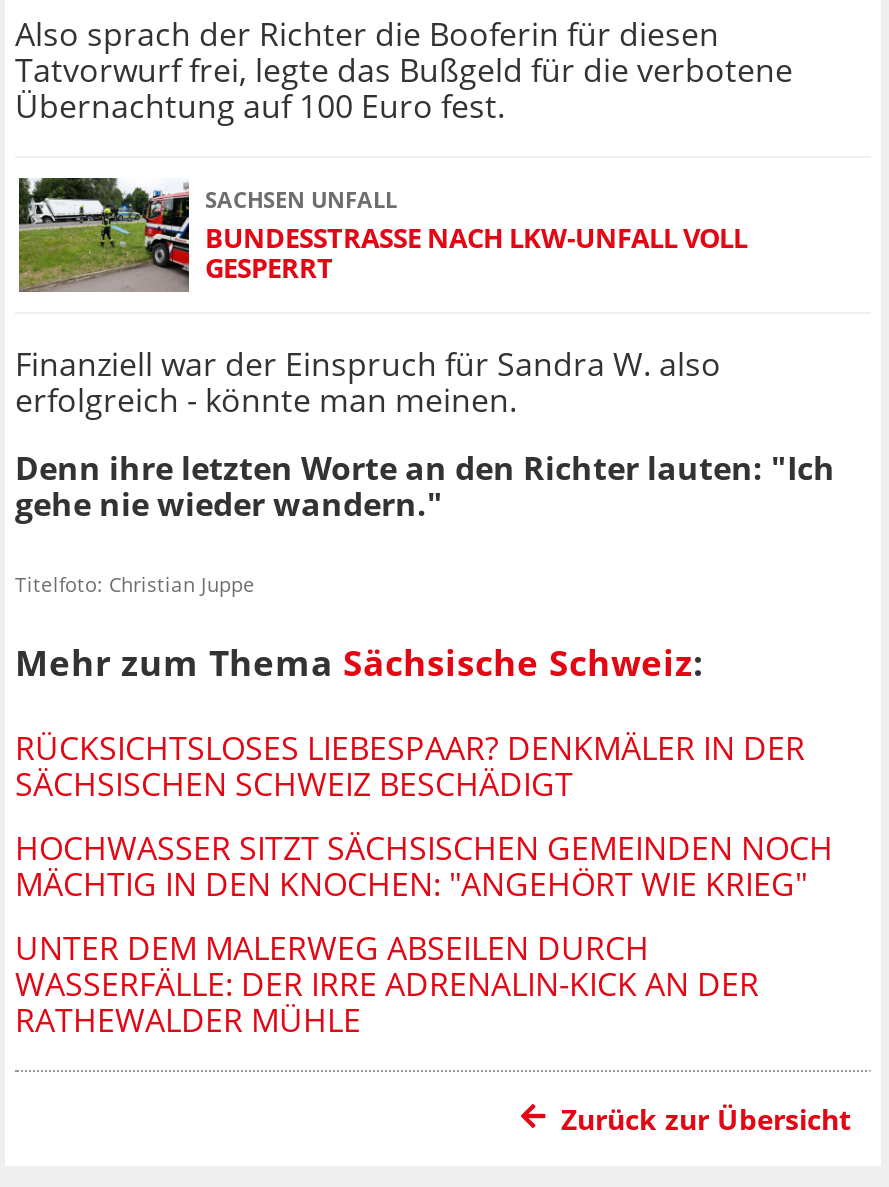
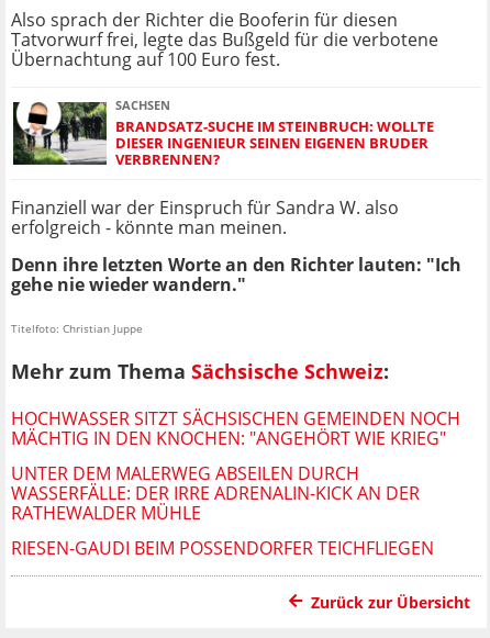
- [image]
- SACHSEN UNFALL
- BUNDESSTRASSE NACH LKW-UNFALL VOLL G
- ESPERRT
+ [image]
+ SACHSEN
+ BRANDSATZ-SUCHE IM STEINBRUCH: WOLLTE
+ DIESER INGENIEUR SEINEN EIGENEN BRUDER
+ VERBRENNEN?

- RÜCKSICHTSLOSES LIEBESPAAR? DENKMÄLER IN DER
- SÄCHSISCHEN SCHWEIZ BESCHÄDIGT

moved up: HOCHWASSER SITZT SÄCHSISCHEN GEMEINDEN NOCH | MÄCHTIG IN DEN KNOCHEN: "ANGEHÖRT WIE KRIEG" | UNTER DEM MALERWEG ABSEILEN DURCH | WASSERFÄLLE: DER IRRE ADRENALIN-KICK AN DER | RATHEWALDER MÜHLE

+ RIESEN-GAUDI BEIM POSSENDORFER TEICHFLIEGEN
